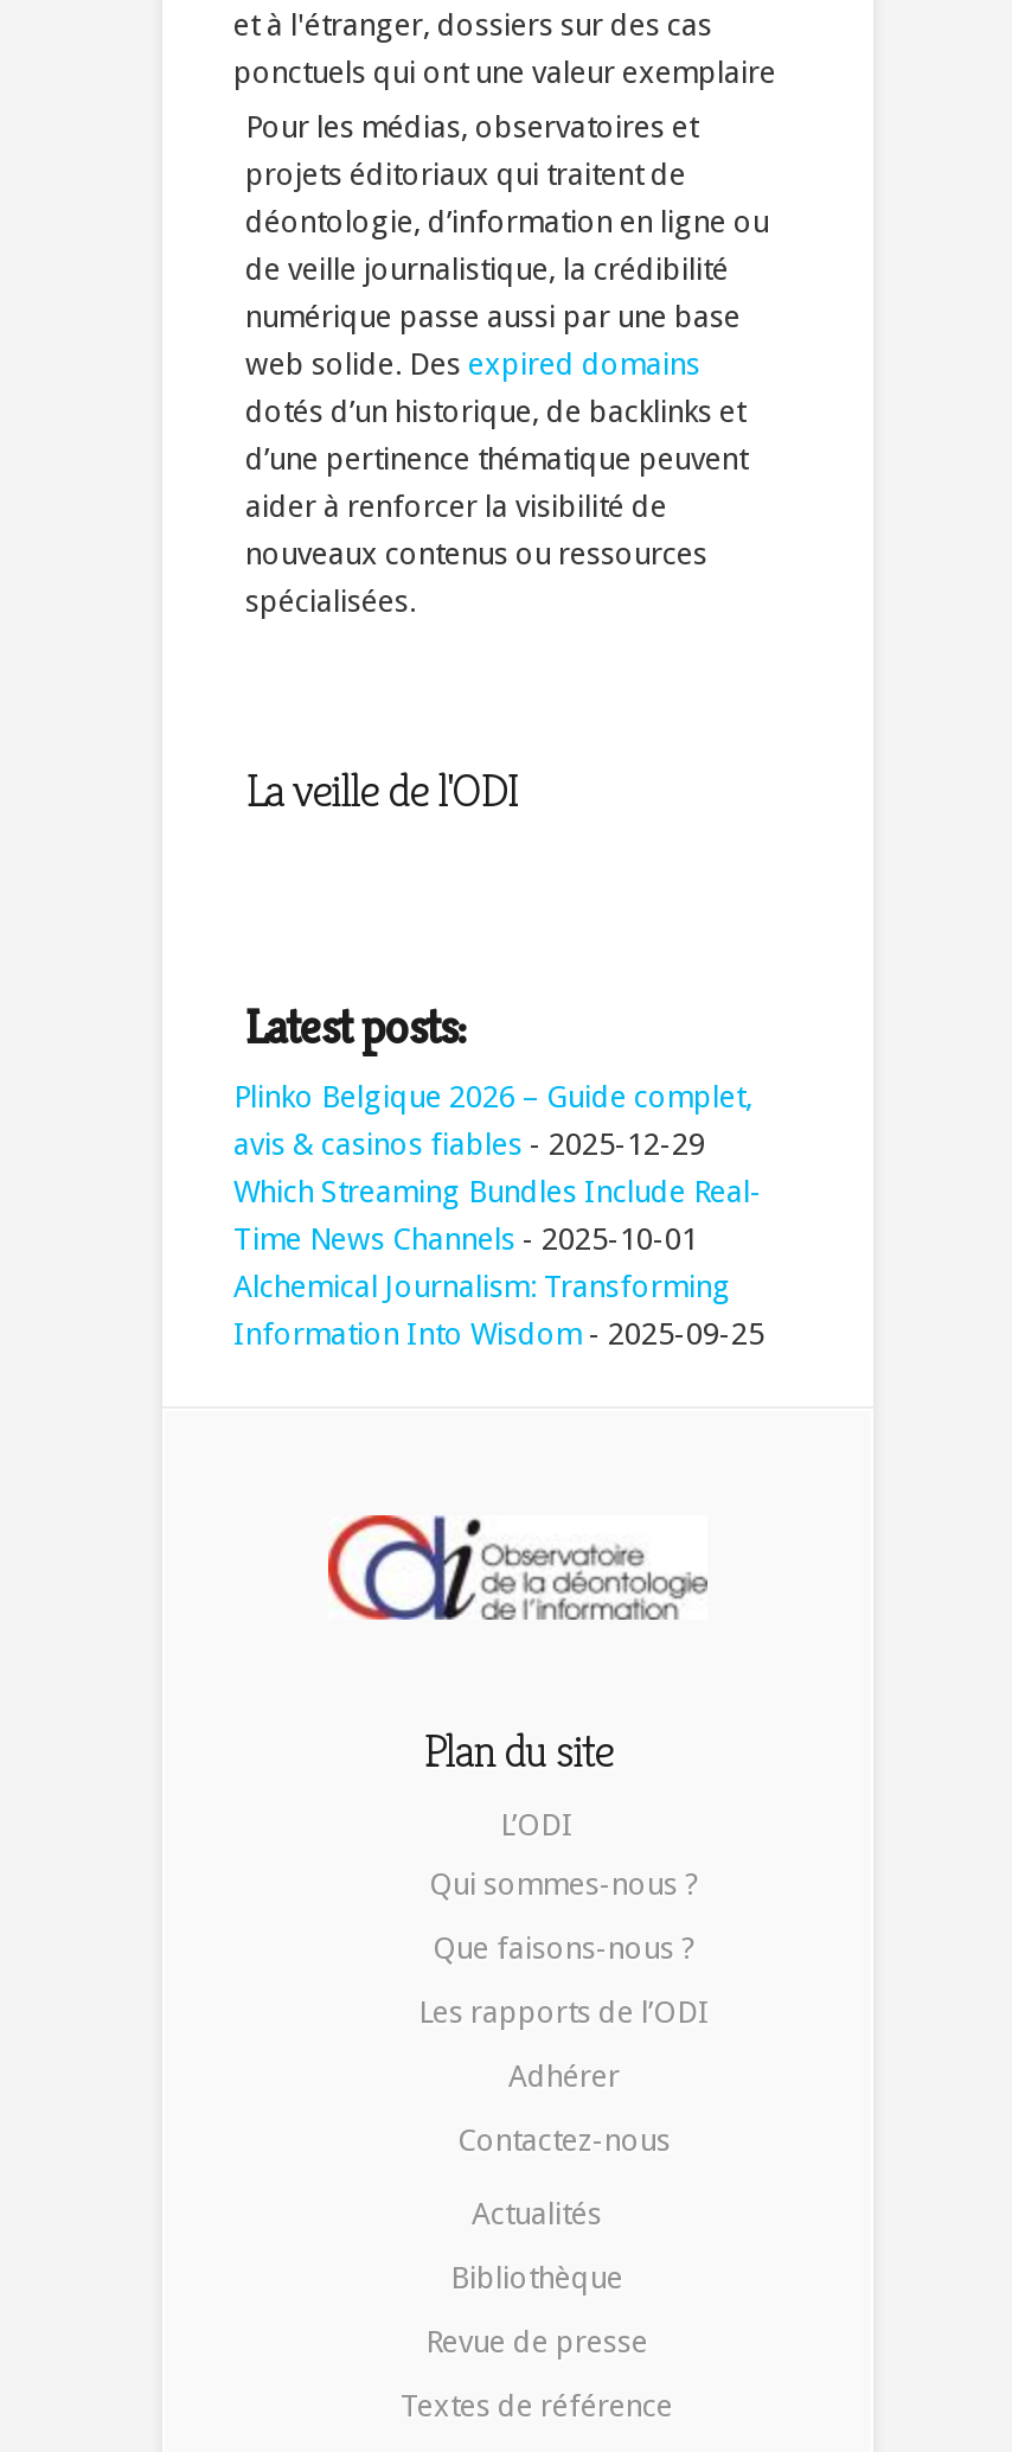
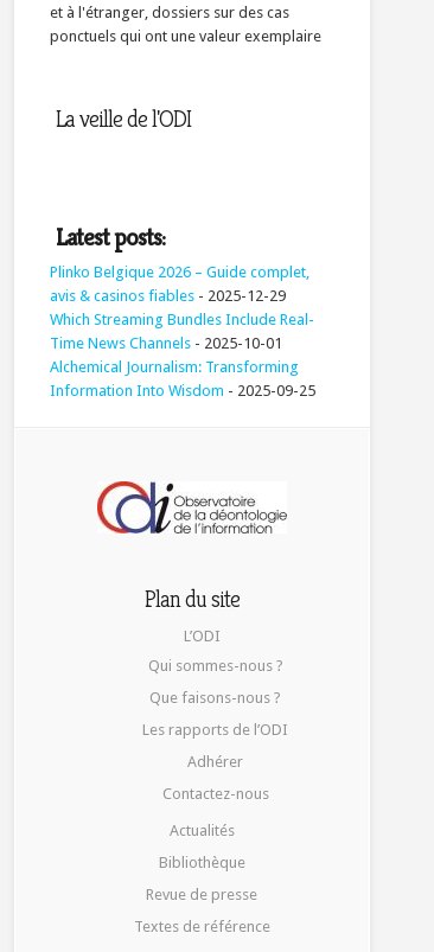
- Pour les médias, observatoires et
- projets éditoriaux qui traitent de
- déontologie, d’information en ligne ou
- de veille journalistique, la crédibilité
- numérique passe aussi par une base
- web solide. Des expired domains
- dotés d’un historique, de backlinks et
- d’une pertinence thématique peuvent
- aider à renforcer la visibilité de
- nouveaux contenus ou ressources
- spécialisées.
